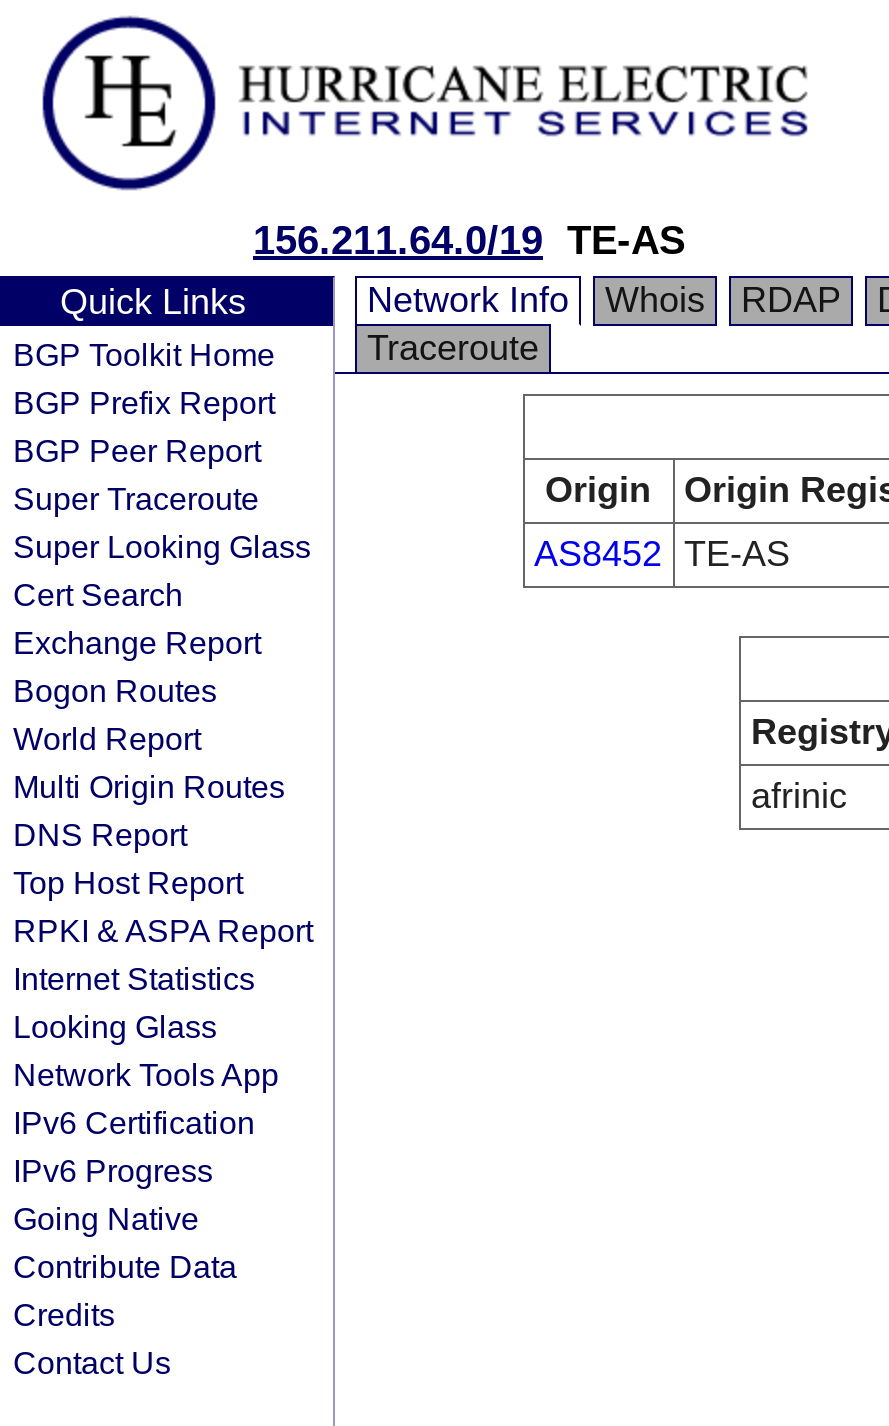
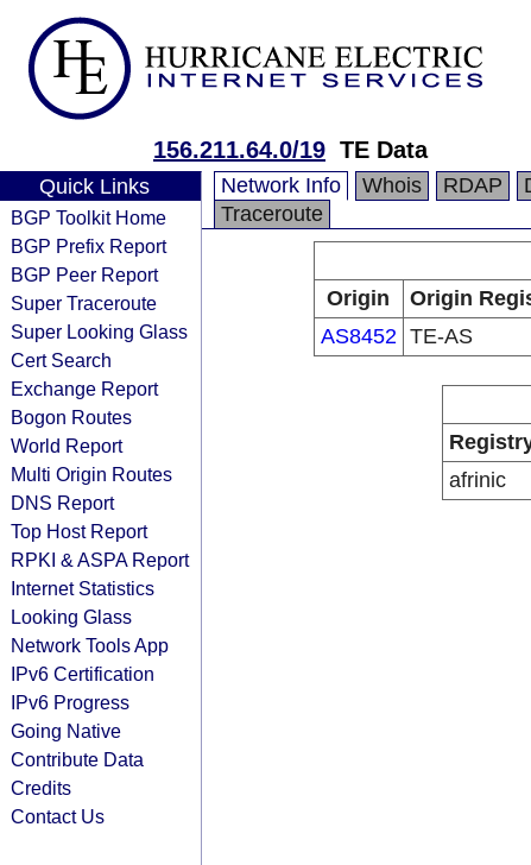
- 156.211.64.0/19 TE-AS
+ 156.211.64.0/19 TE Data
